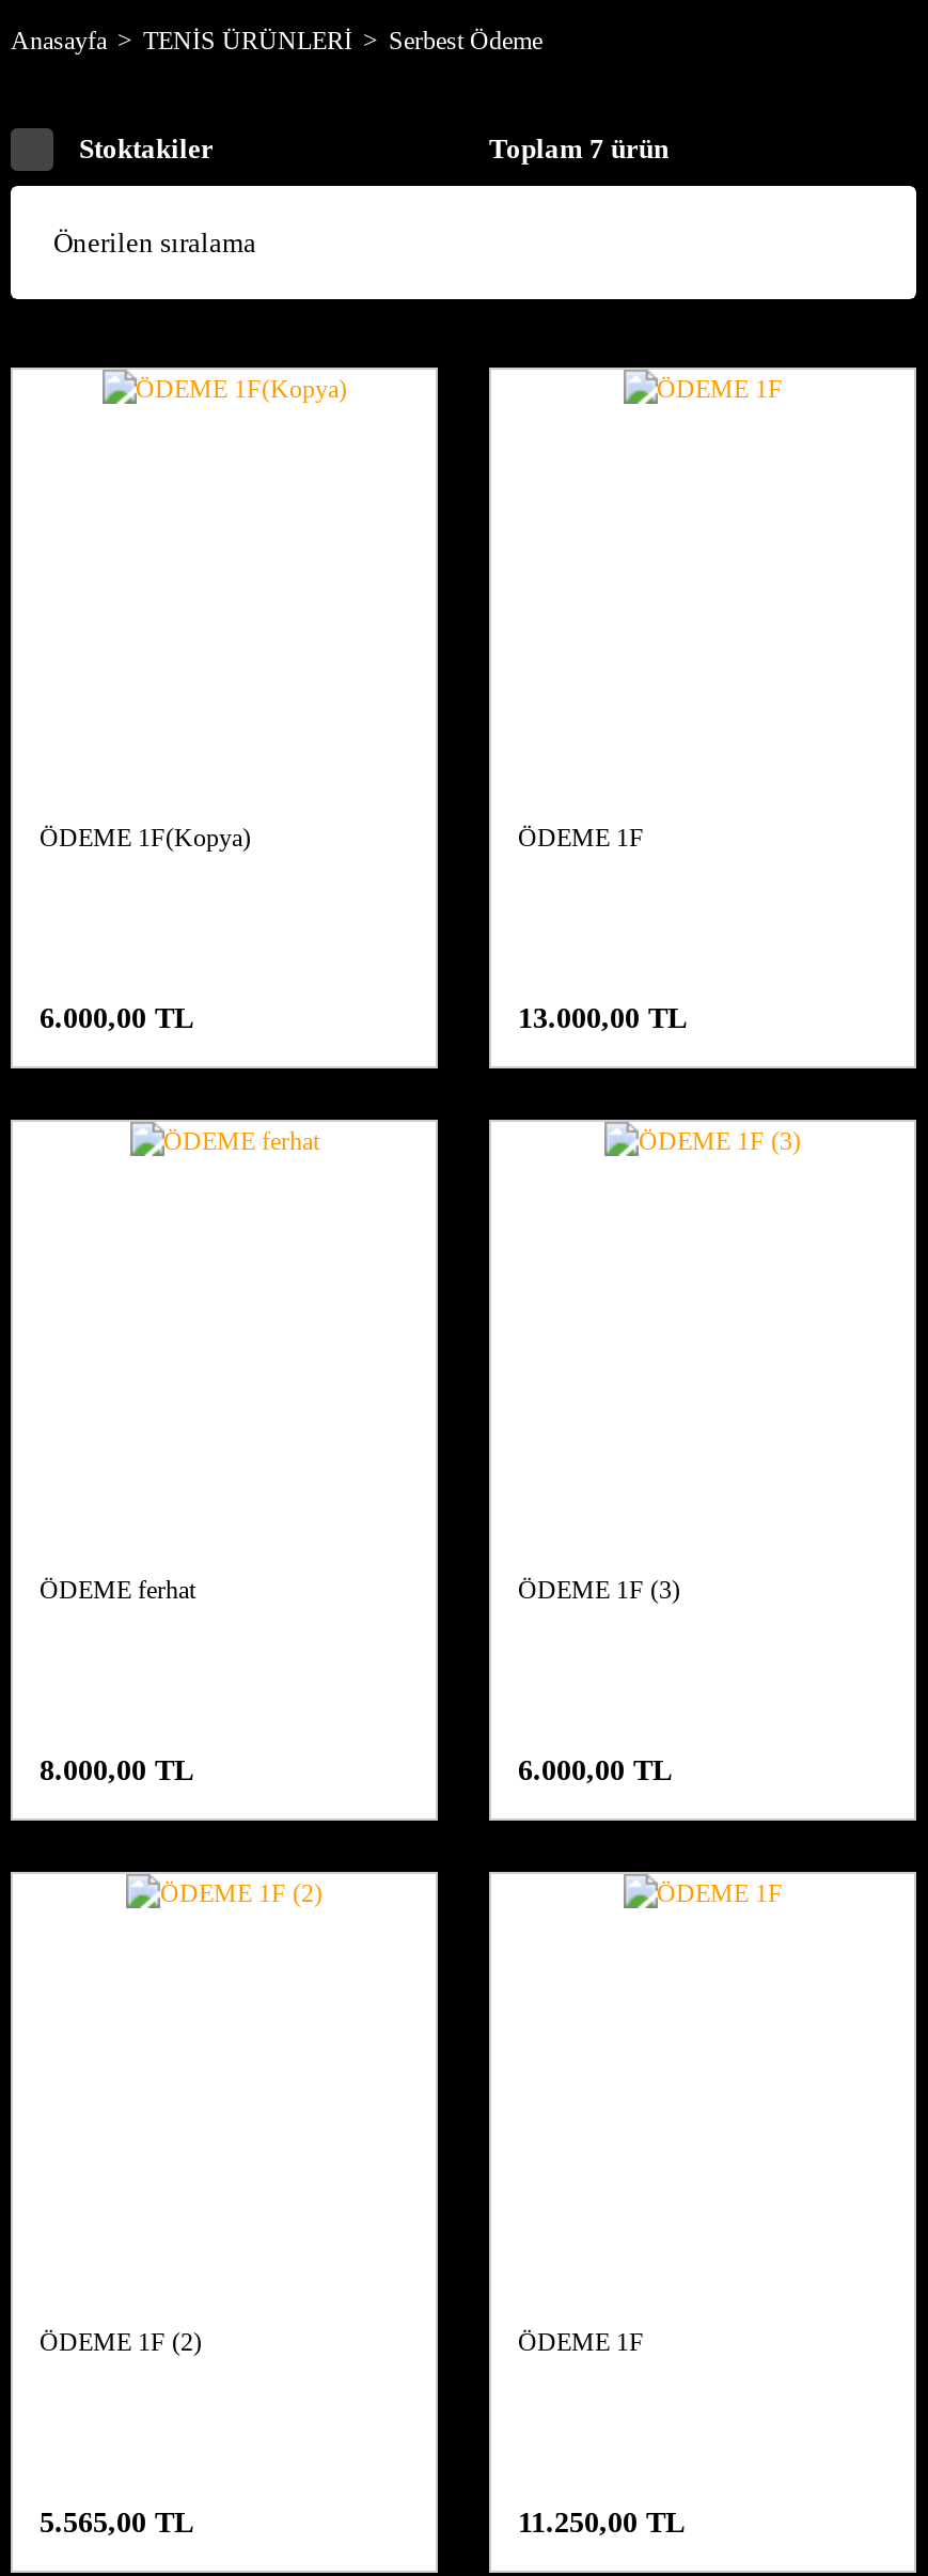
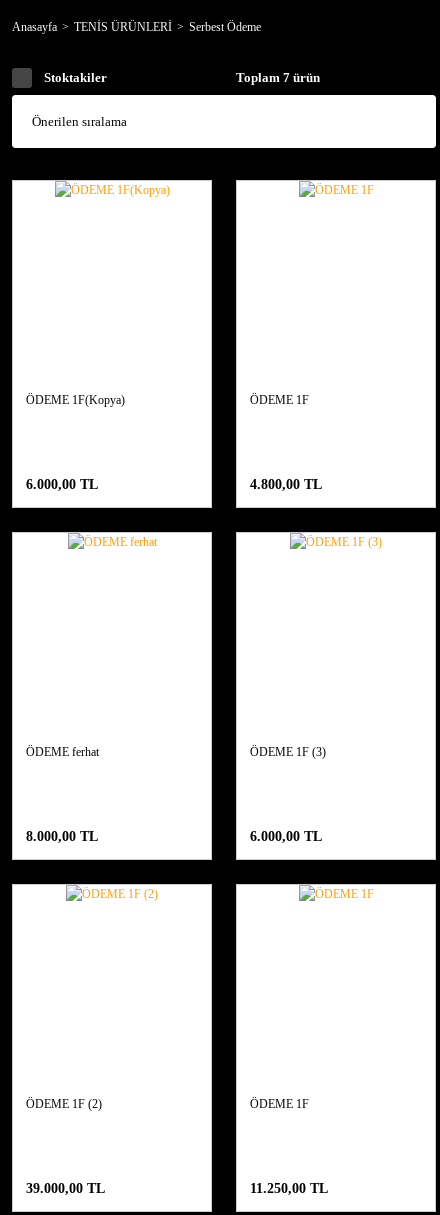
- 13.000,00 TL
+ 4.800,00 TL

- 5.565,00 TL
+ 39.000,00 TL
